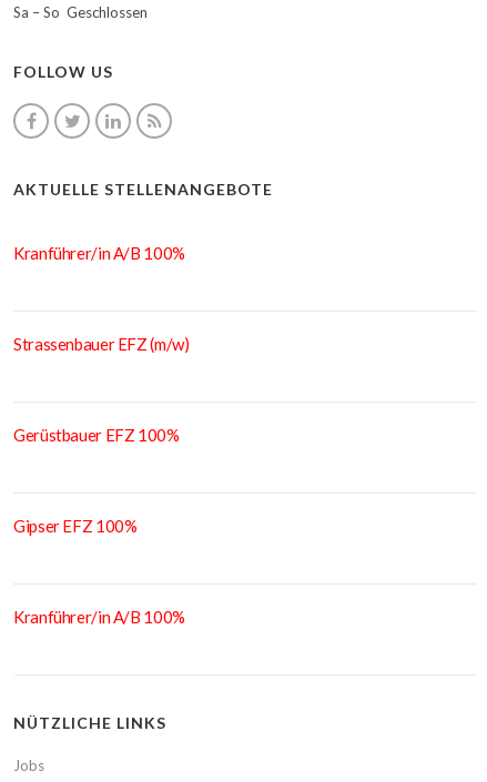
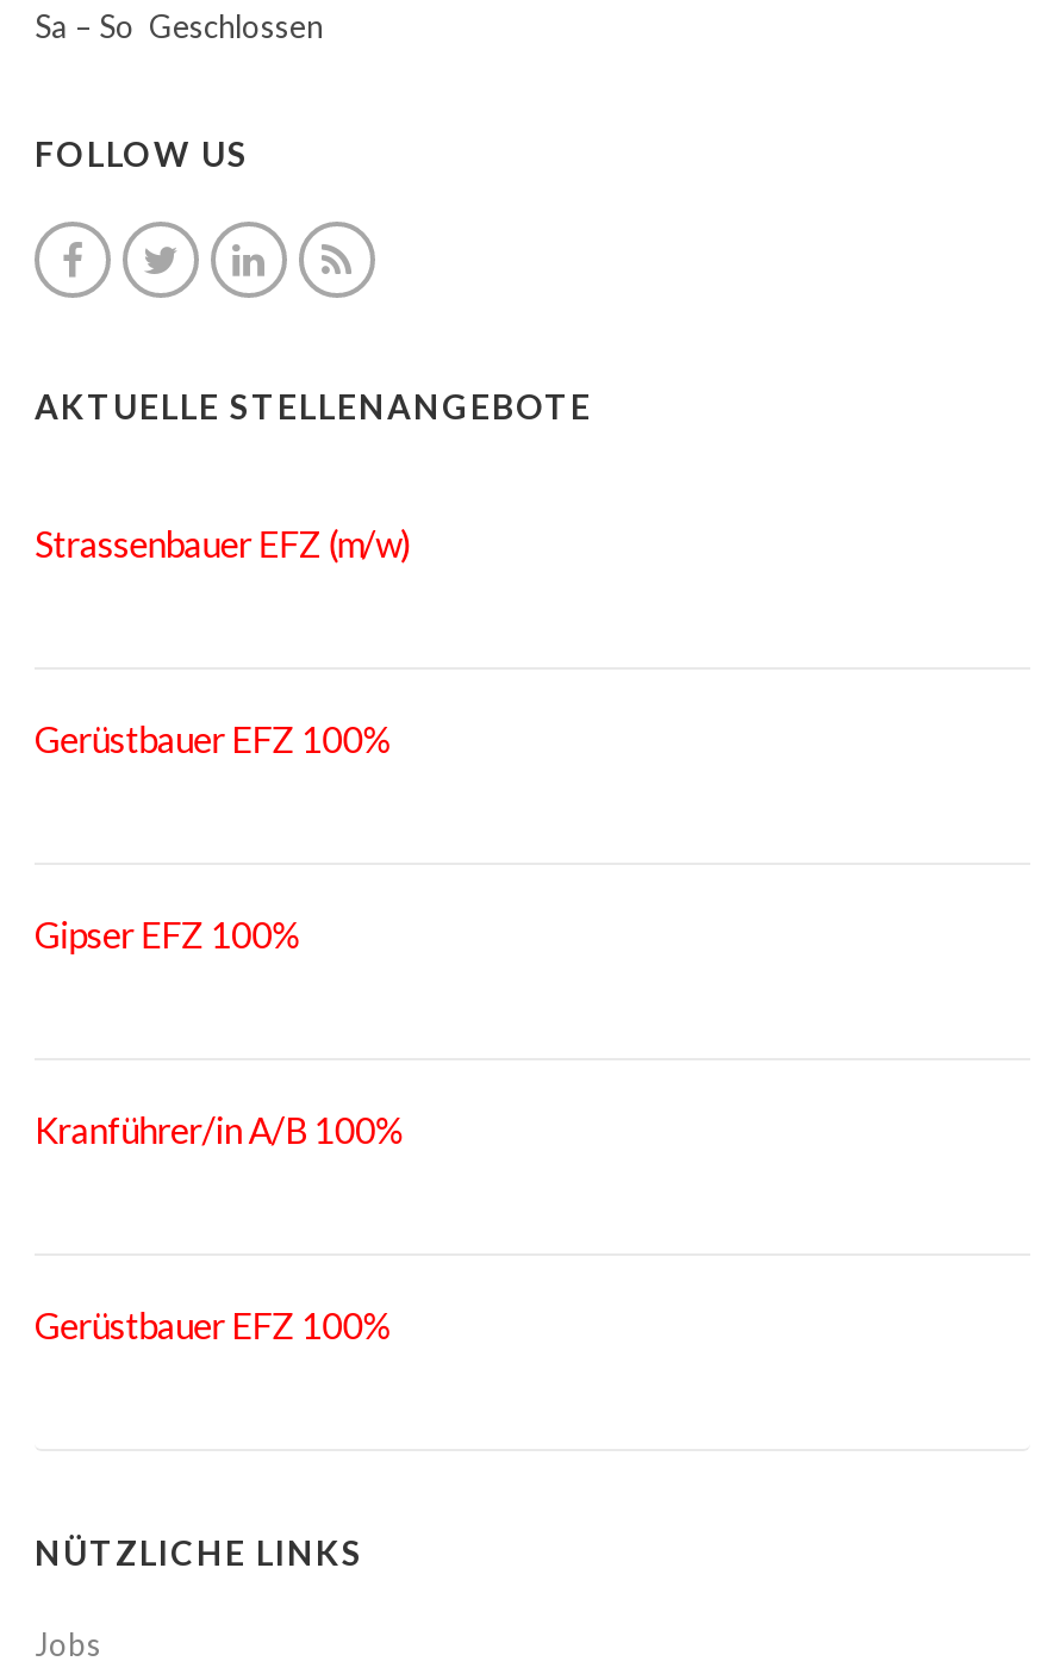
- Kranführer/in A/B 100%

moved up: Strassenbauer EFZ (m/w) | Gerüstbauer EFZ 100% | Gipser EFZ 100% | Kranführer/in A/B 100%

+ Gerüstbauer EFZ 100%
